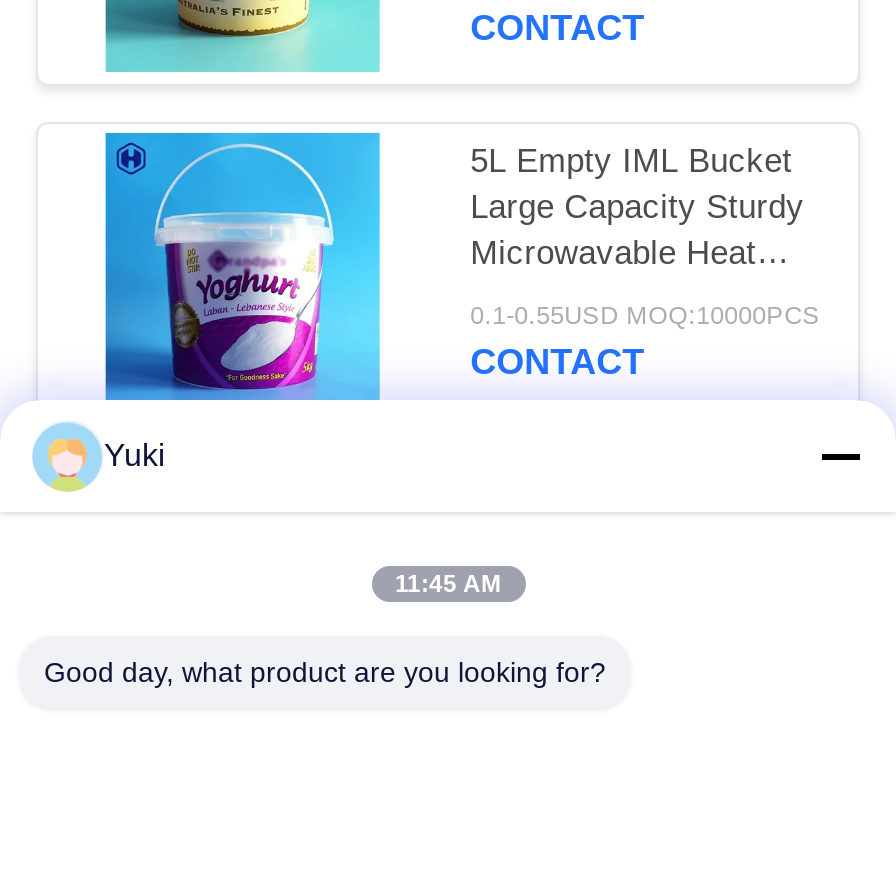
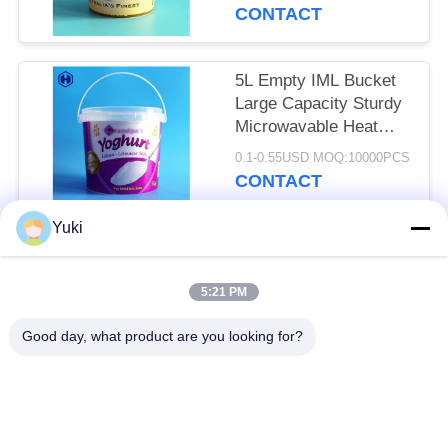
- 11:45 AM
+ 5:21 PM
